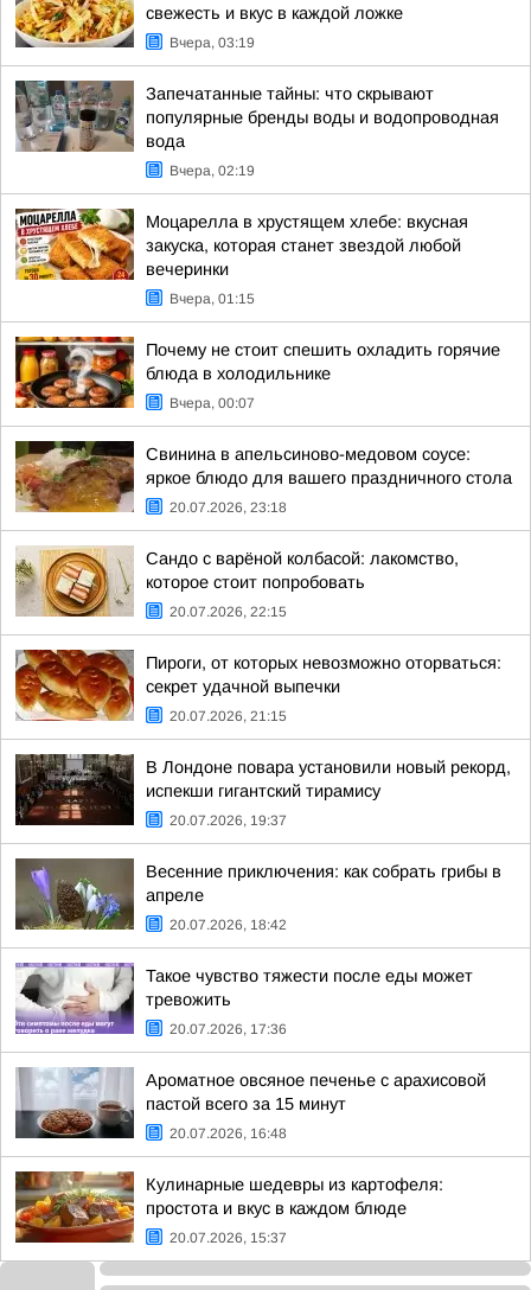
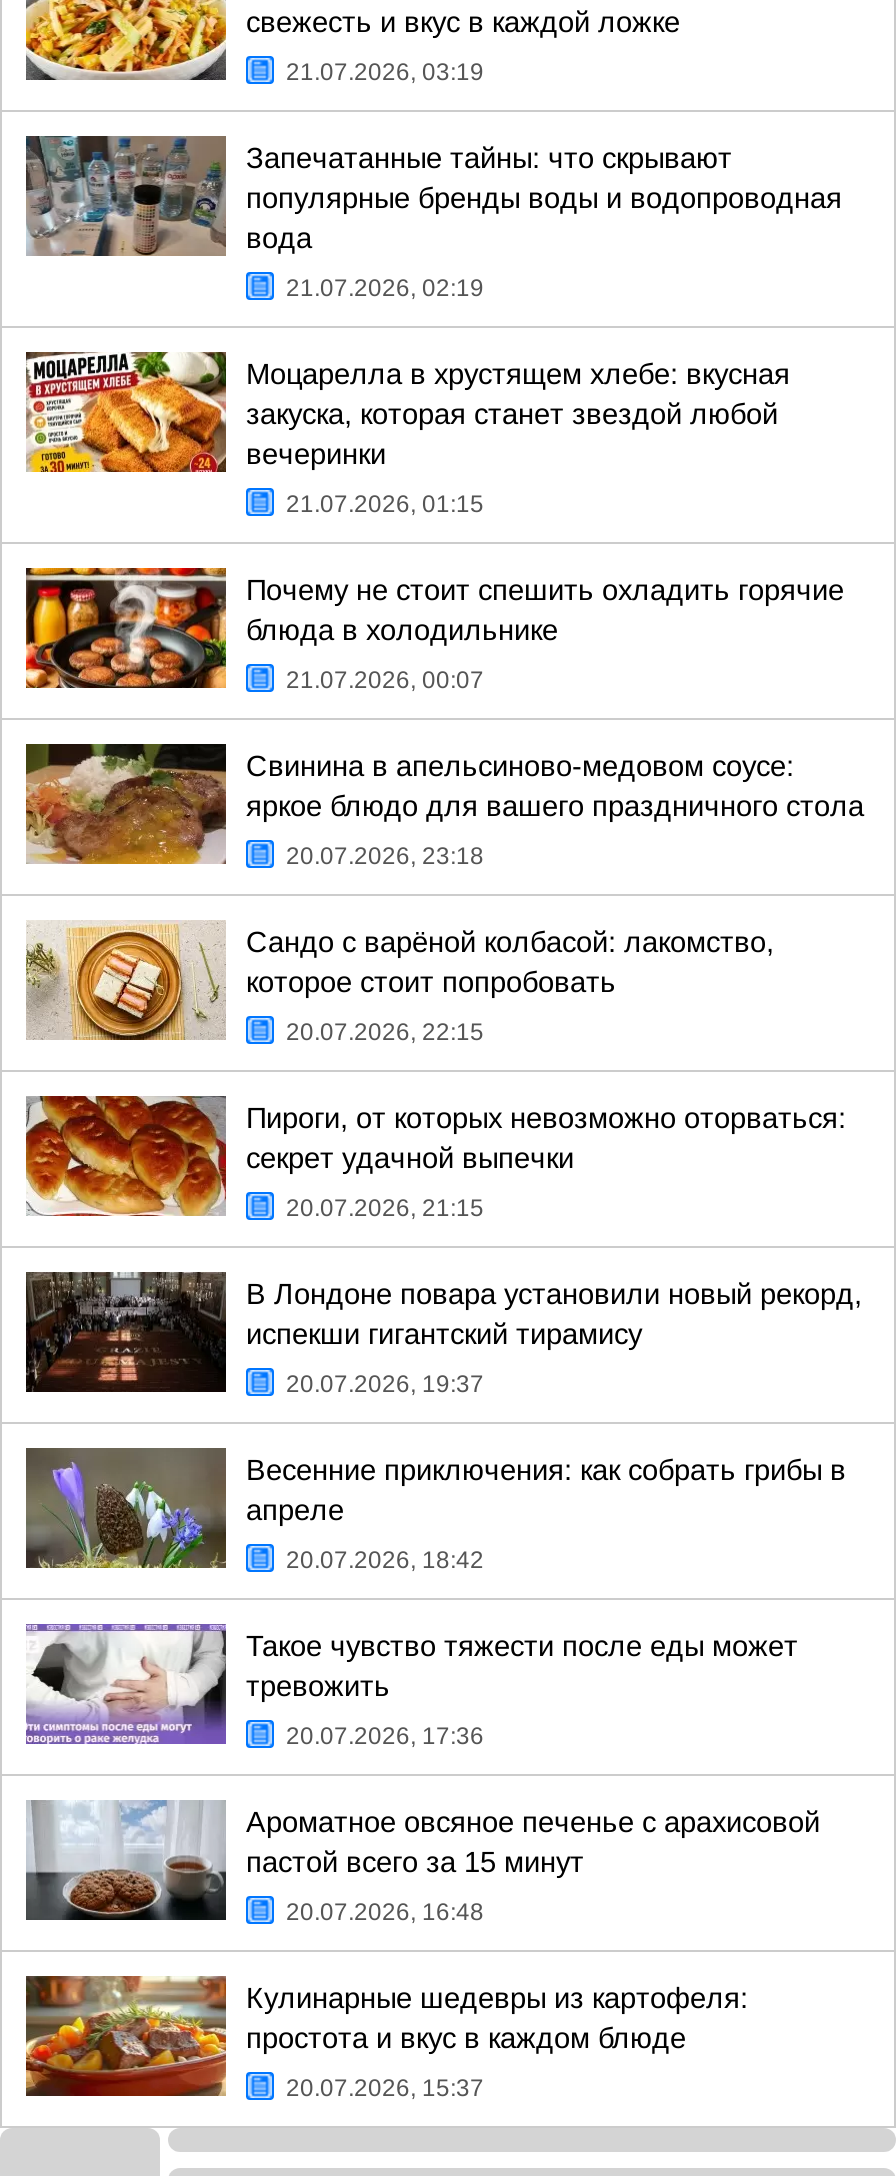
- Вчера, 03:19
+ 21.07.2026, 03:19

- Вчера, 02:19
+ 21.07.2026, 02:19

- Вчера, 01:15
+ 21.07.2026, 01:15

- Вчера, 00:07
+ 21.07.2026, 00:07
